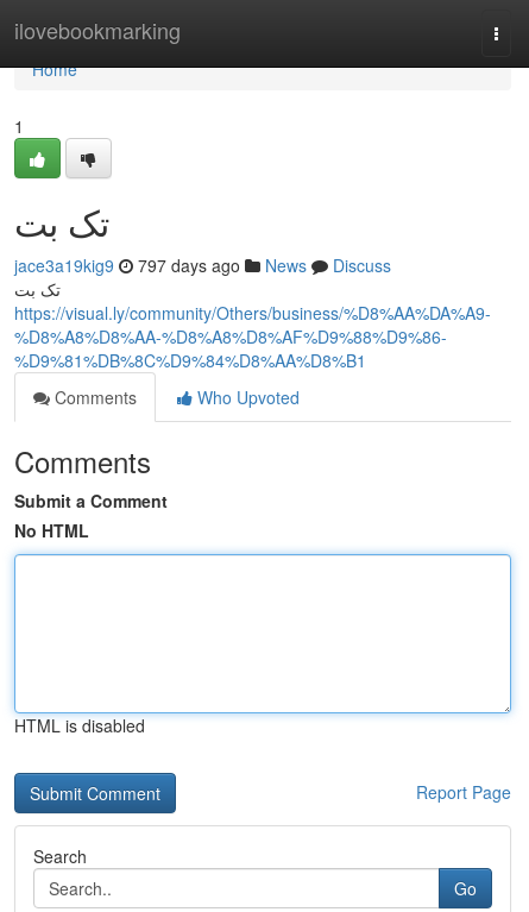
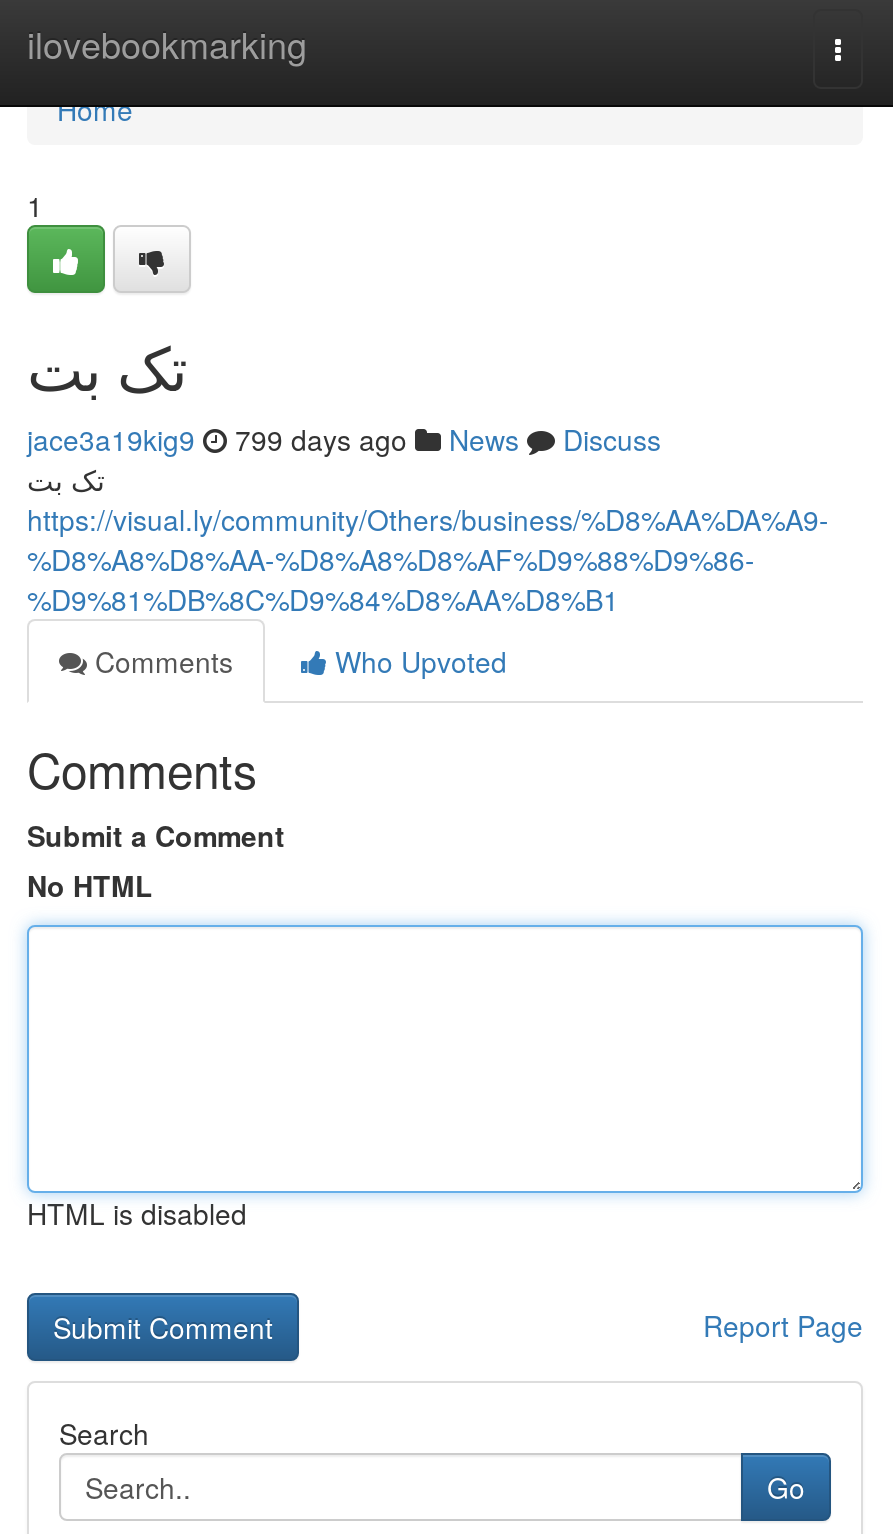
- jace3a19kig9 797 days ago News Discuss
+ jace3a19kig9 799 days ago News Discuss
